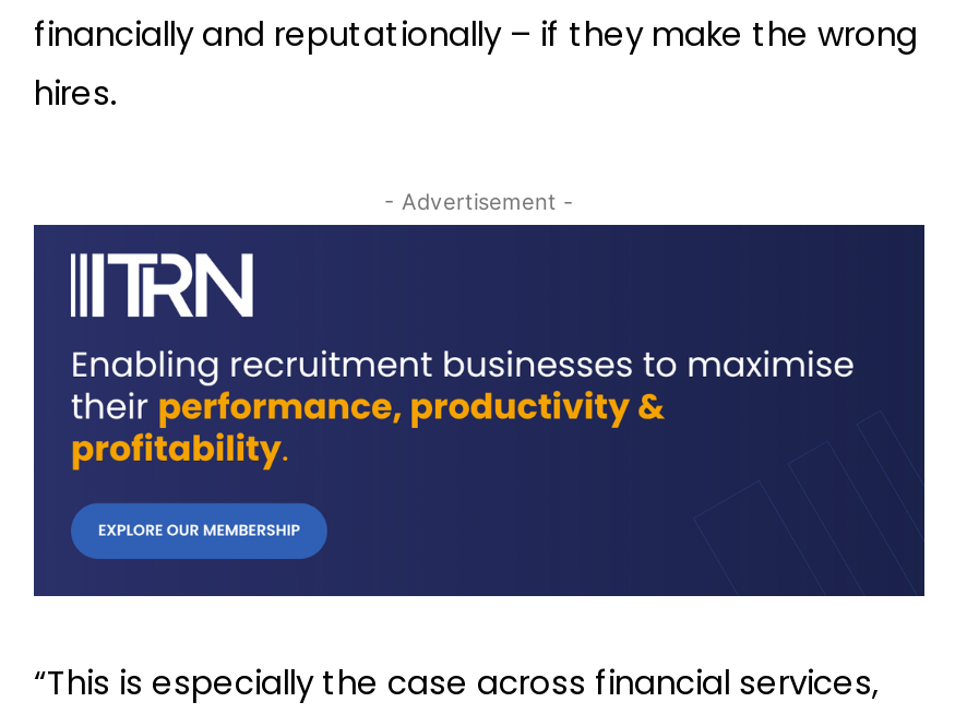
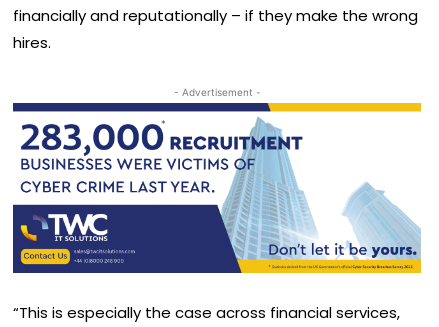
- [image]
+ [image]
